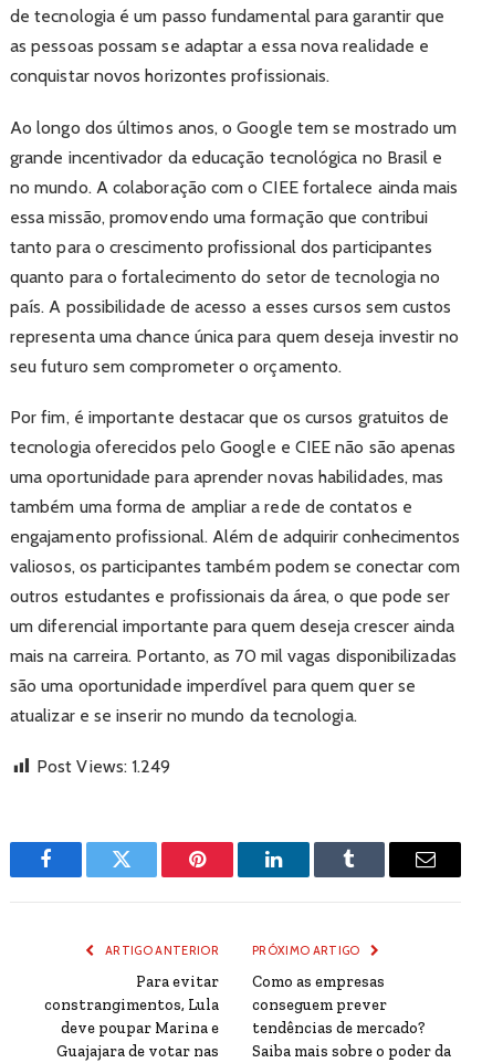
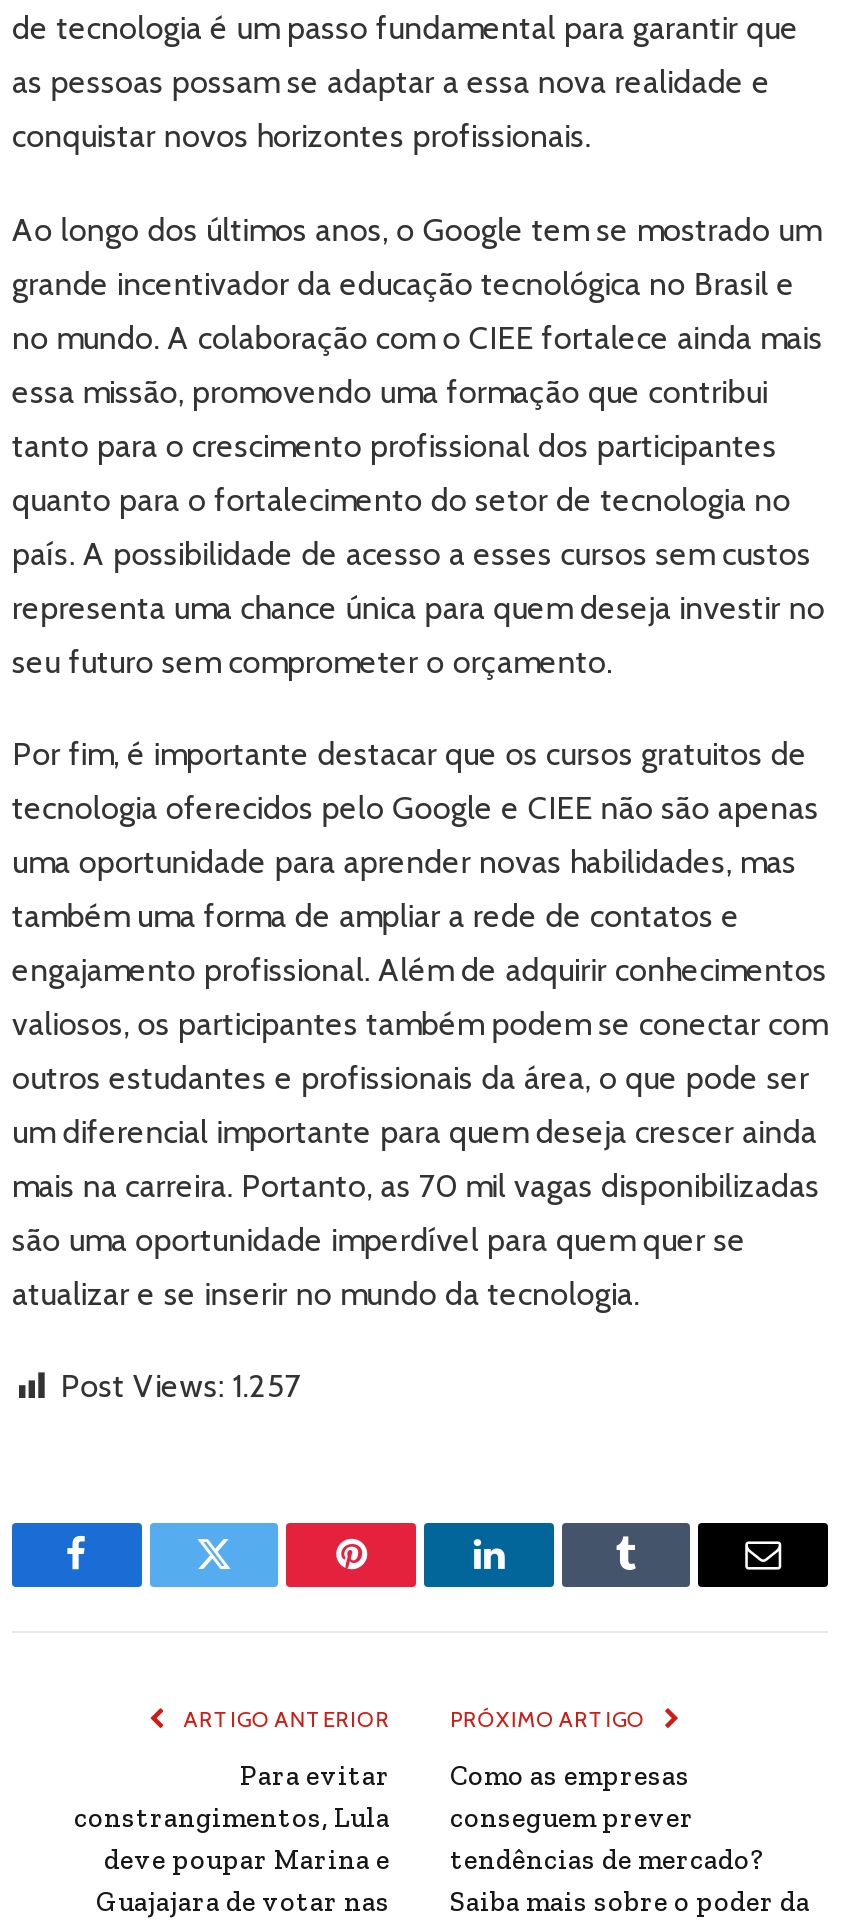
- Post Views: 1.249
+ Post Views: 1.257
